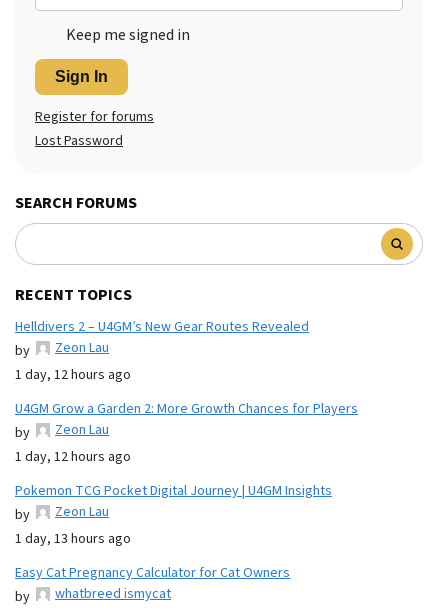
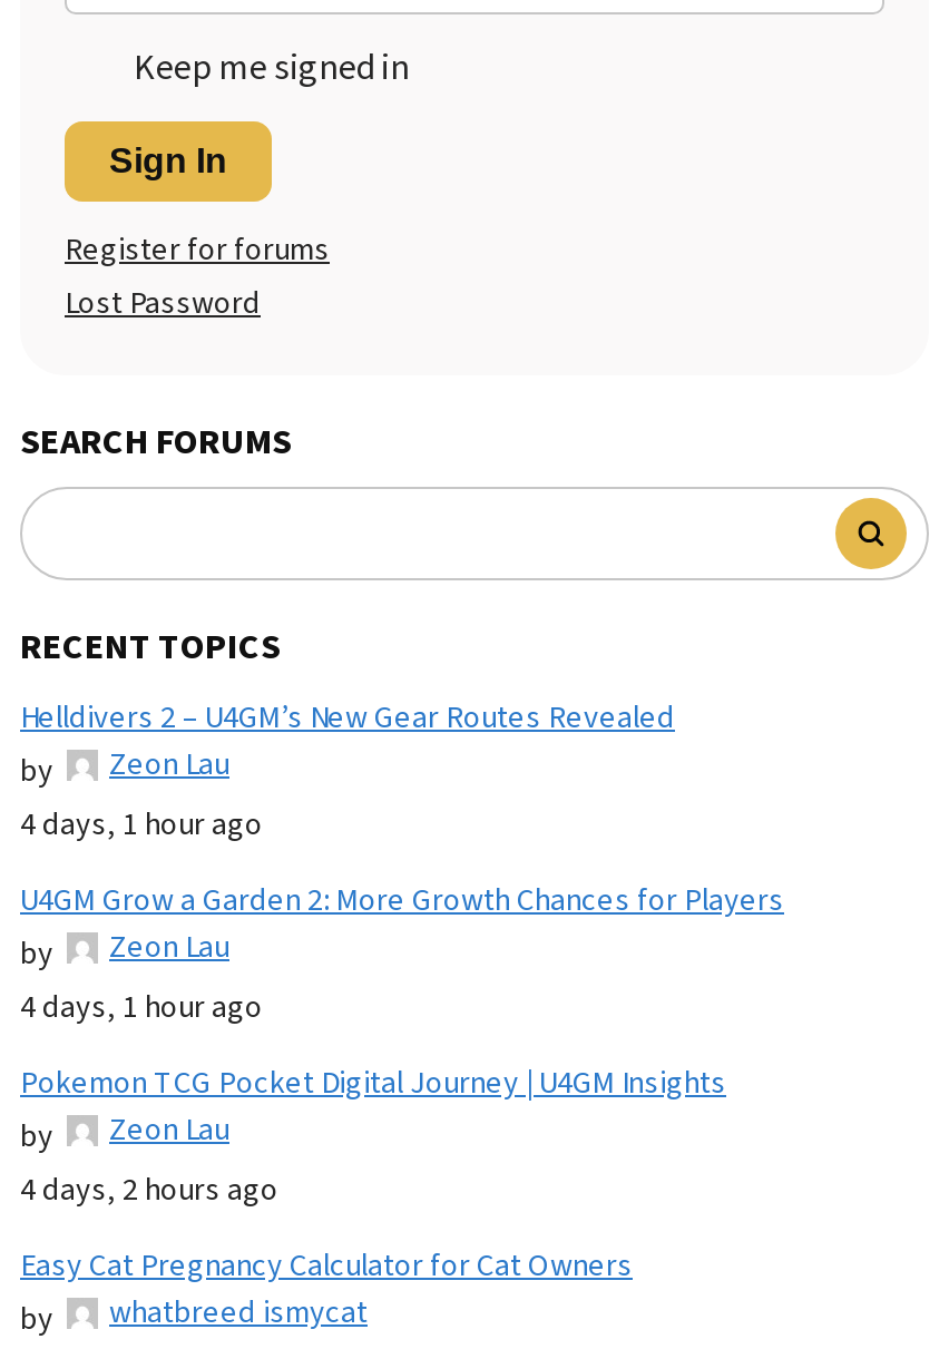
- 1 day, 12 hours ago
+ 4 days, 1 hour ago

- 1 day, 12 hours ago
+ 4 days, 1 hour ago

- 1 day, 13 hours ago
+ 4 days, 2 hours ago
